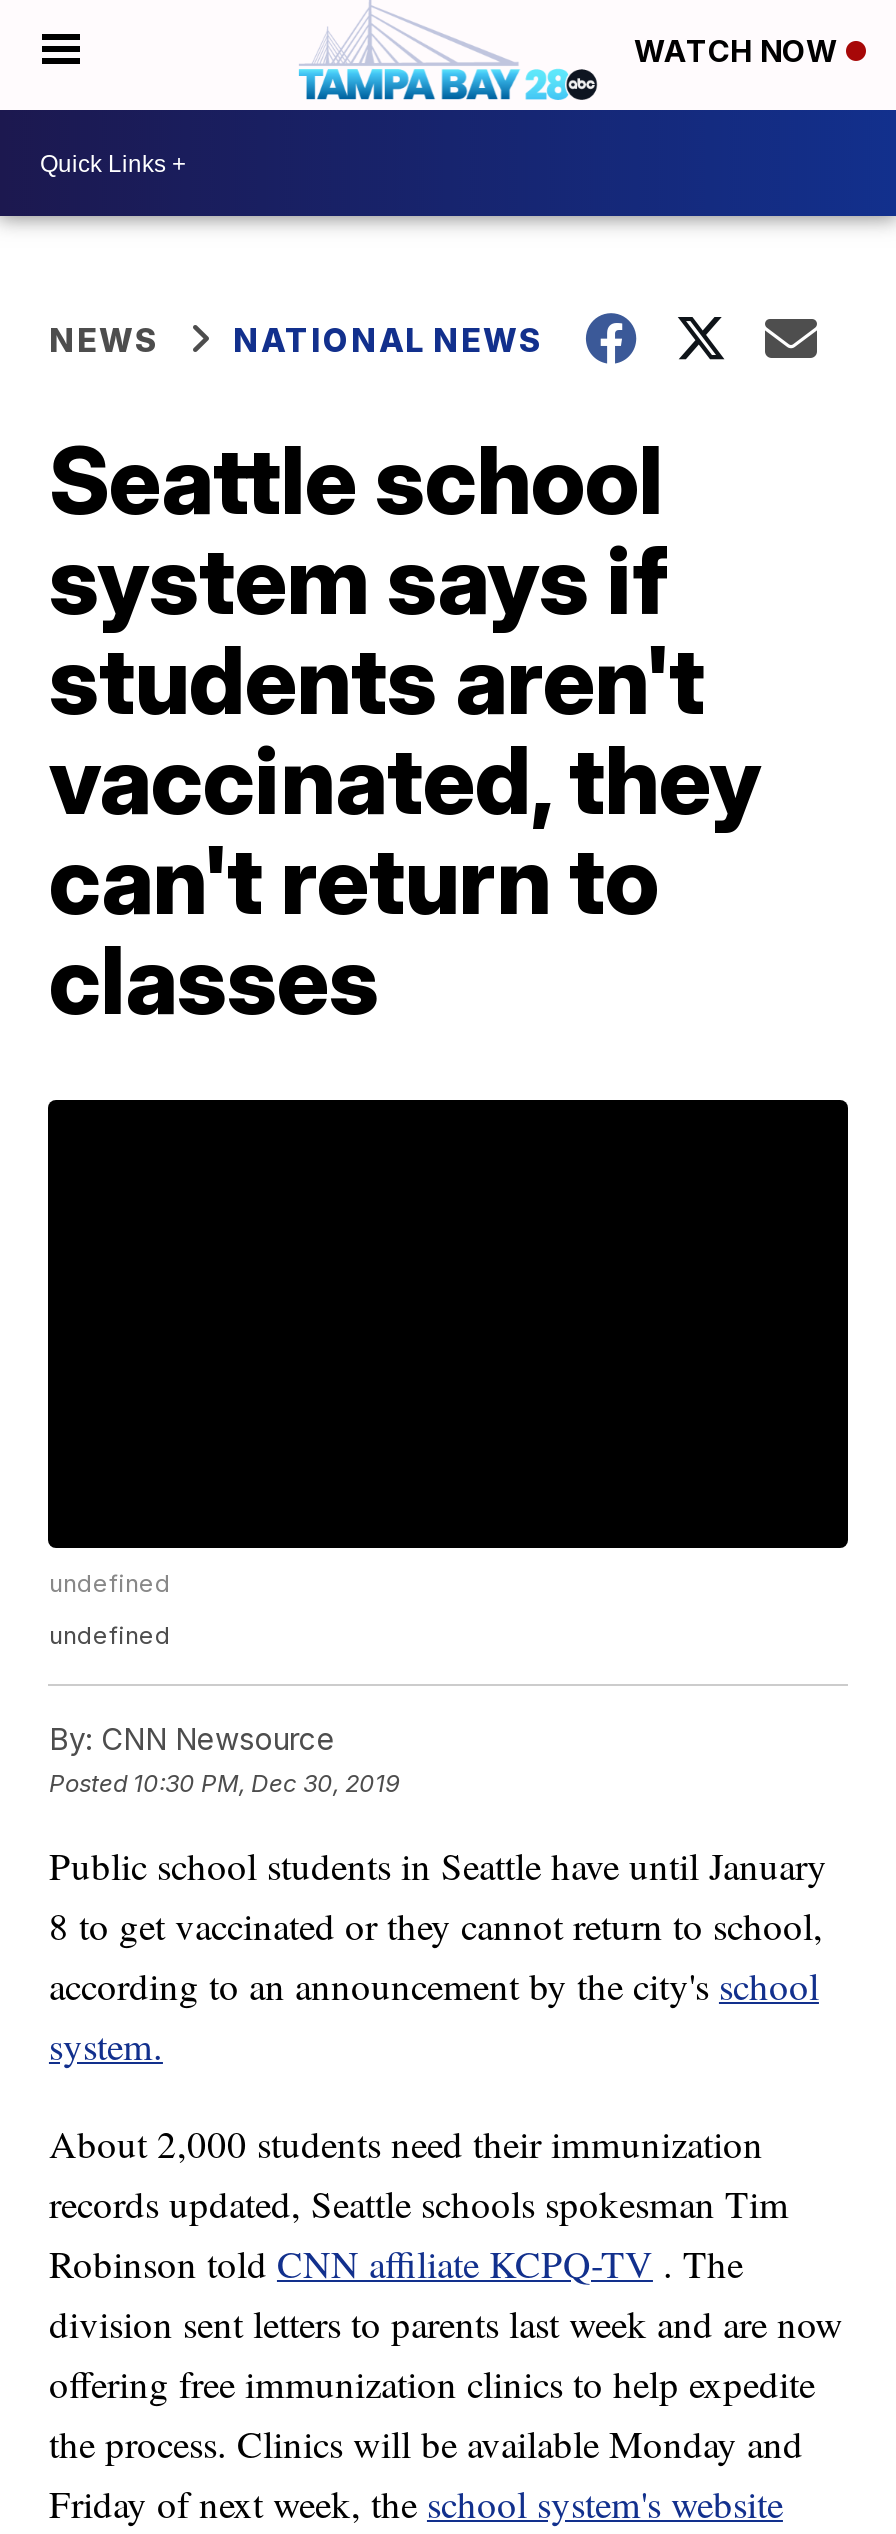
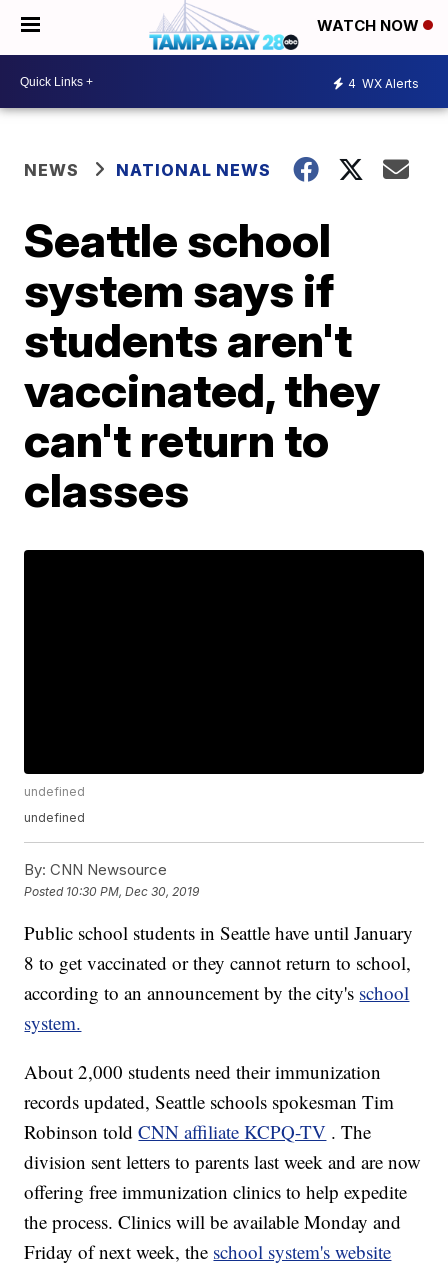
+ 4 WX Alerts
